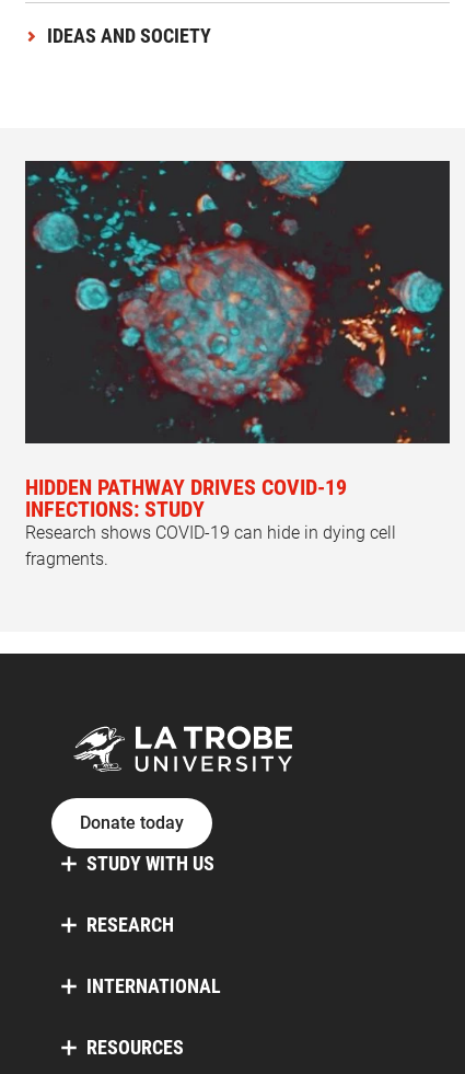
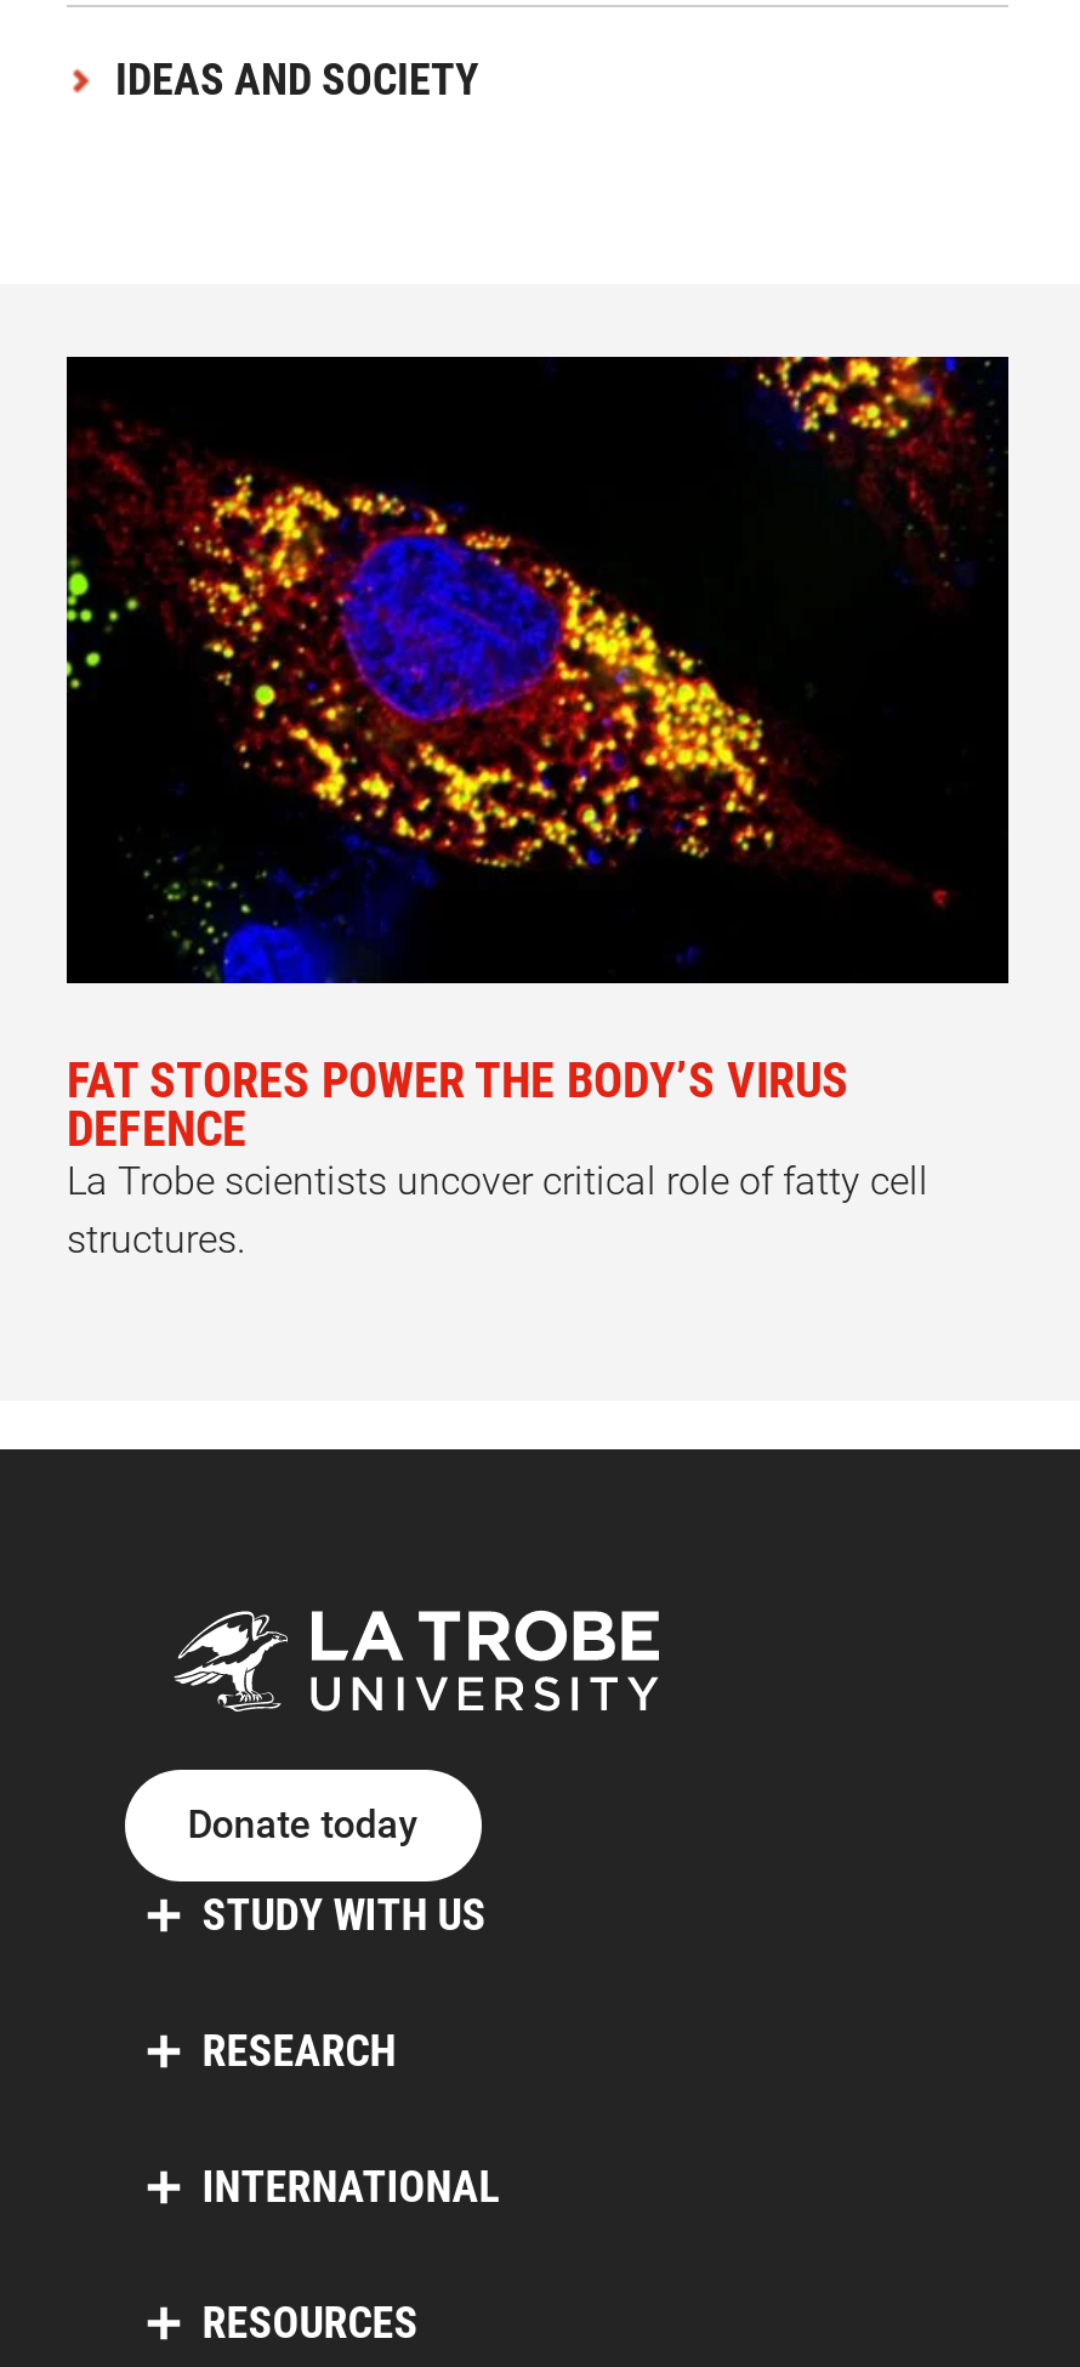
- [image]
- HIDDEN PATHWAY DRIVES COVID-19
- INFECTIONS: STUDY
- Research shows COVID-19 can hide in dying cell
- fragments.
+ [image]
+ FAT STORES POWER THE BODY’S VIRUS
+ DEFENCE
+ La Trobe scientists uncover critical role of fatty cell
+ structures.
